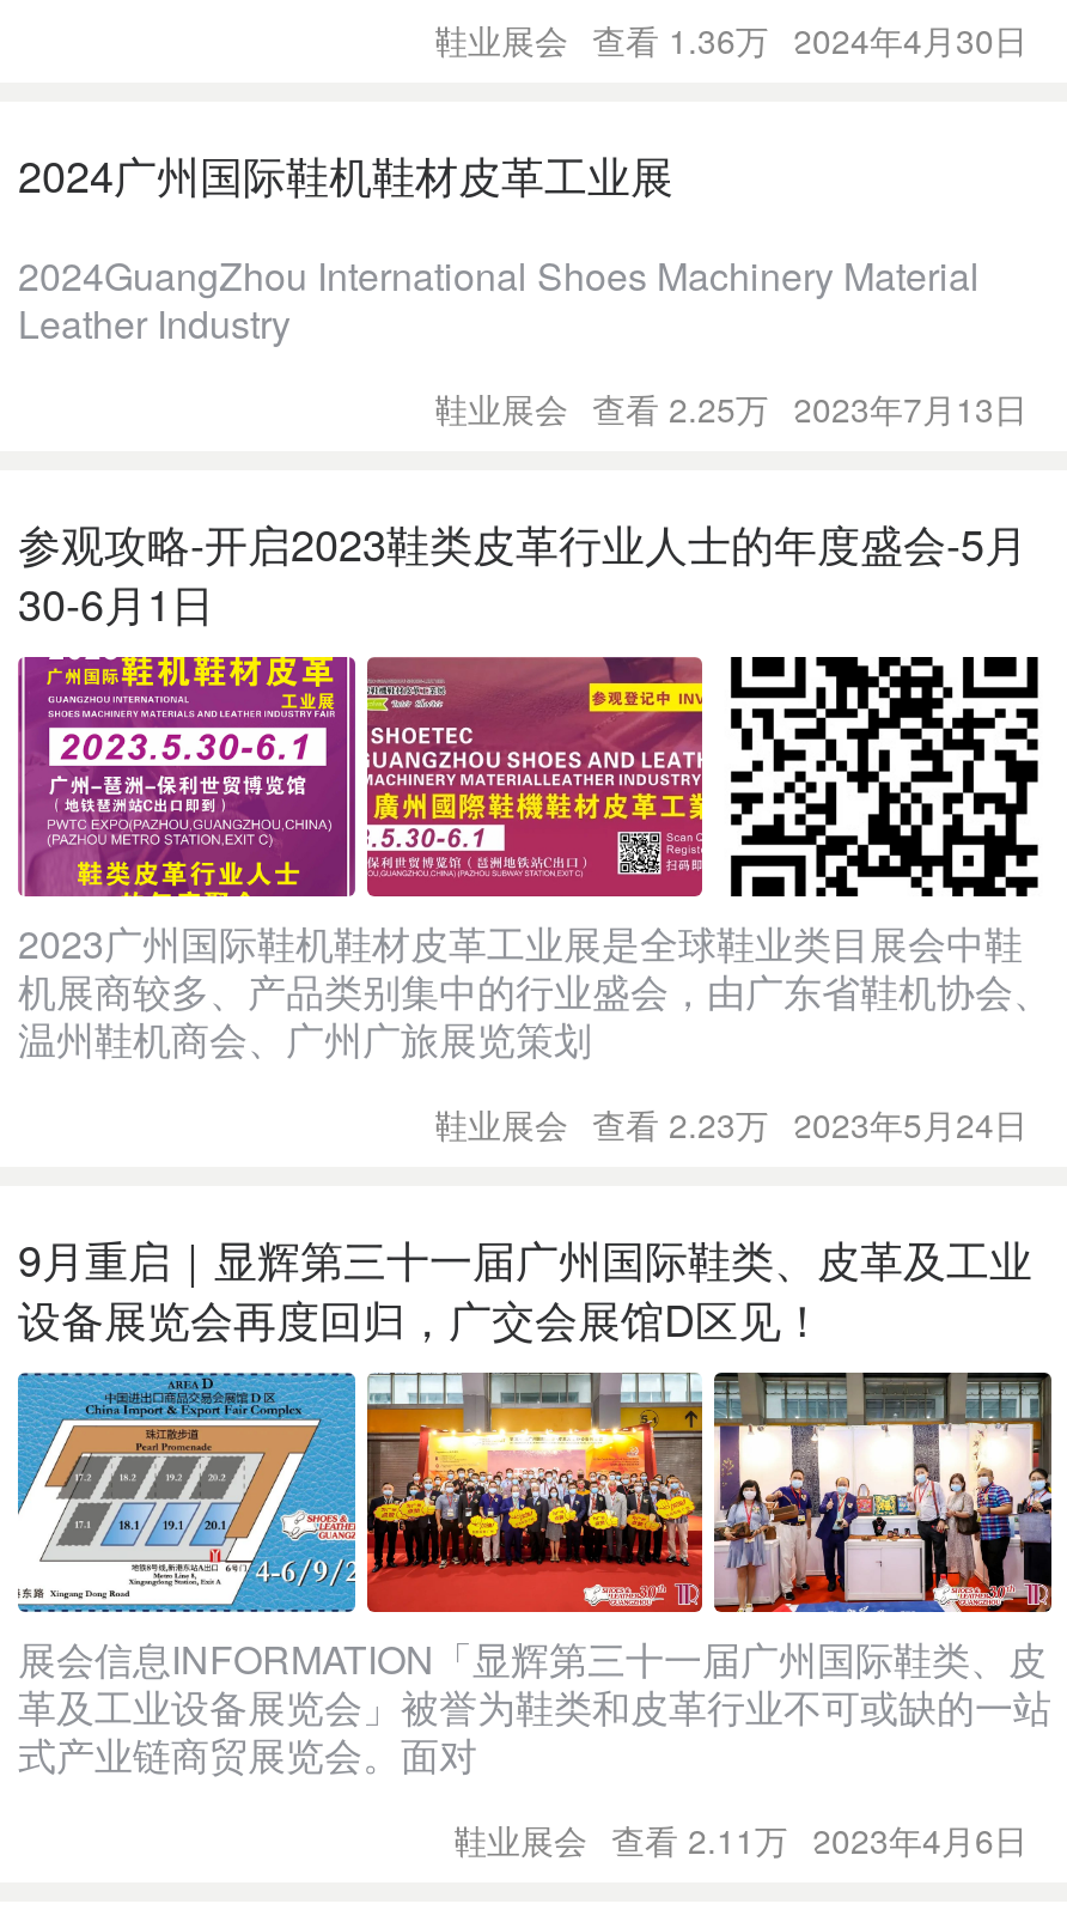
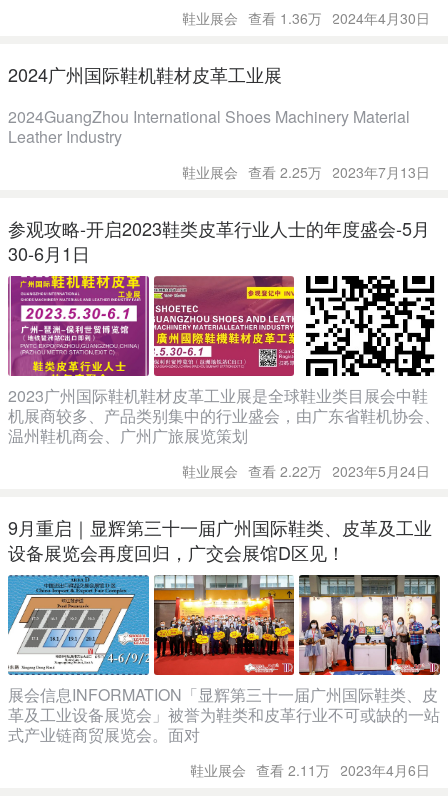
- 鞋业展会 查看 2.23万 2023年5月24日
+ 鞋业展会 查看 2.22万 2023年5月24日
